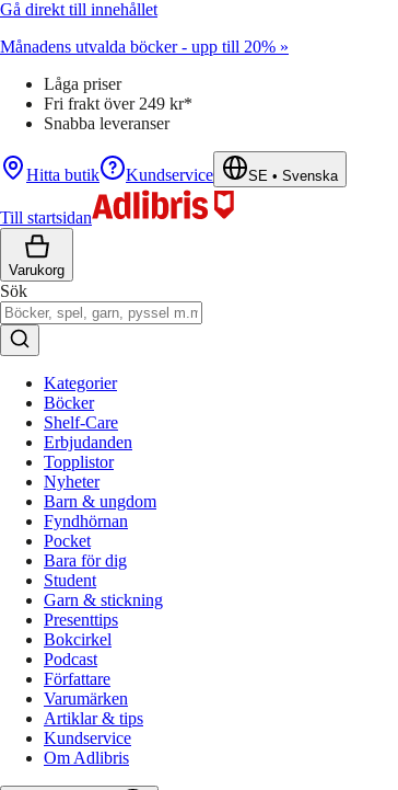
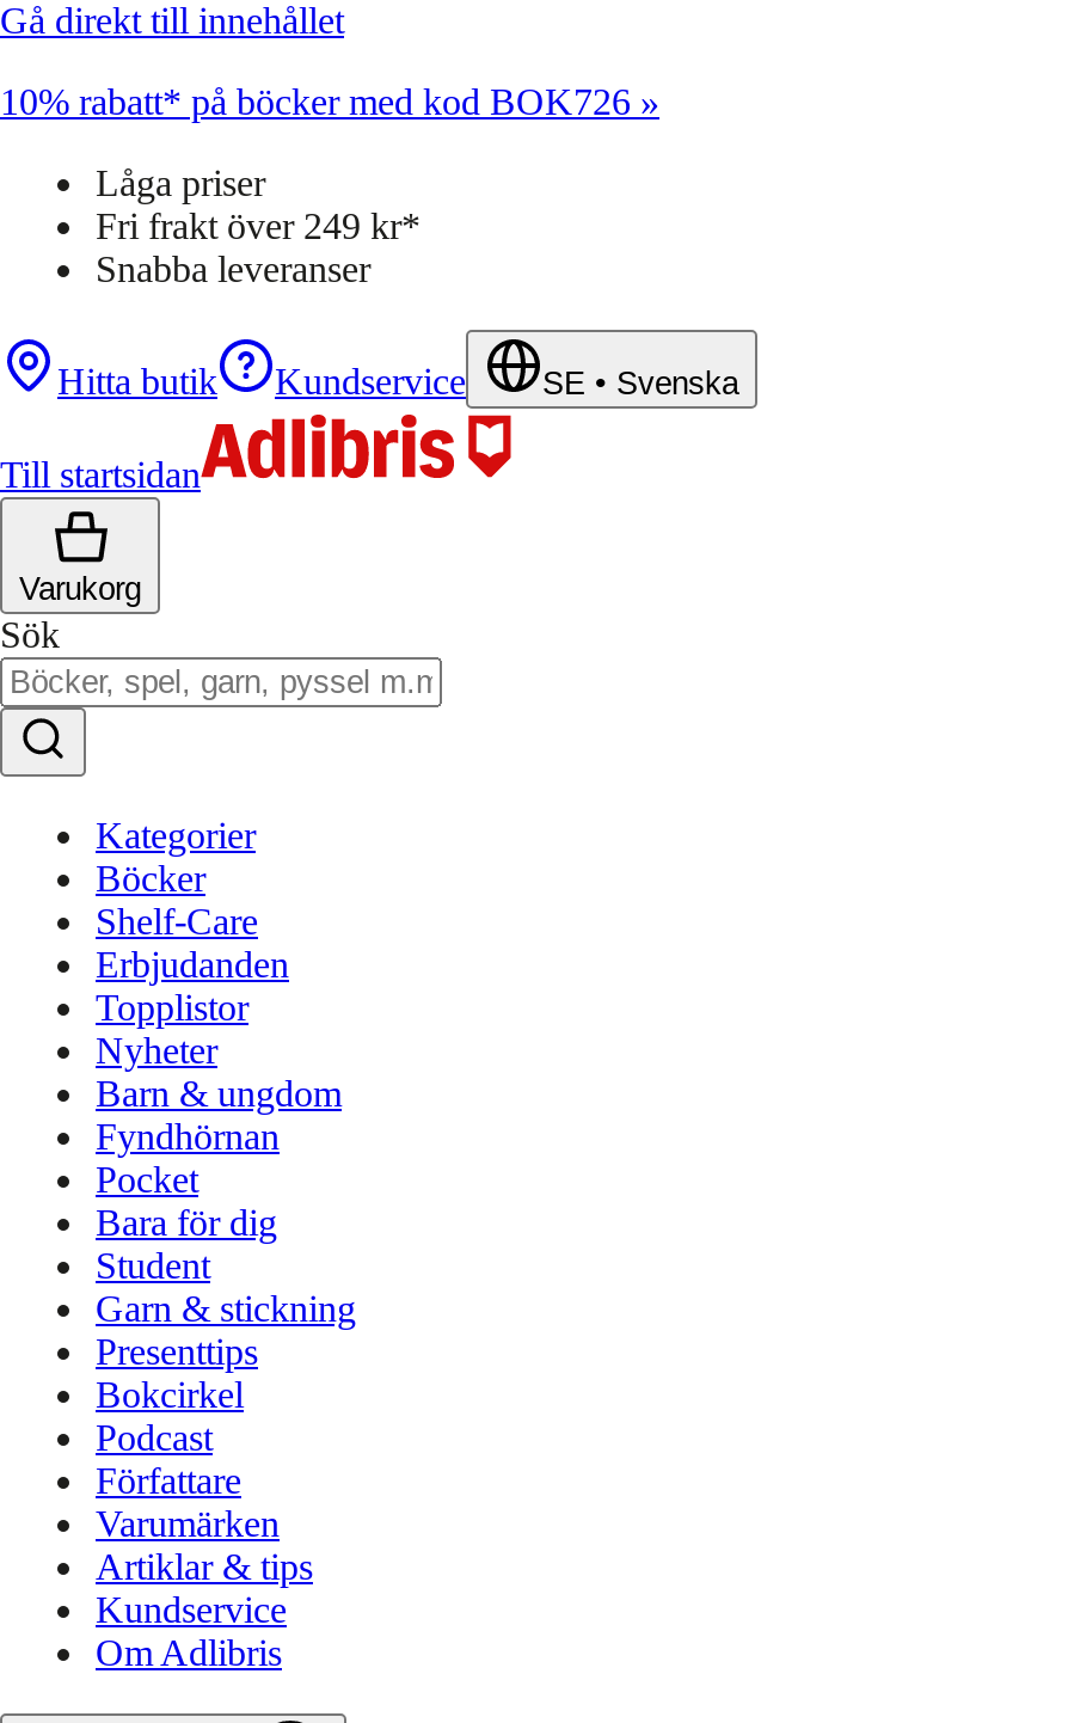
- Månadens utvalda böcker - upp till 20% »
+ 10% rabatt* på böcker med kod BOK726 »
